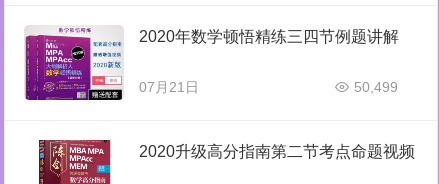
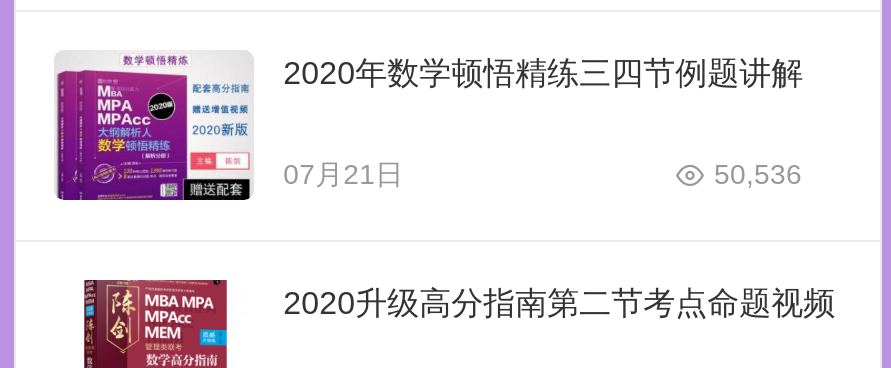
- 50,499
+ 50,536
